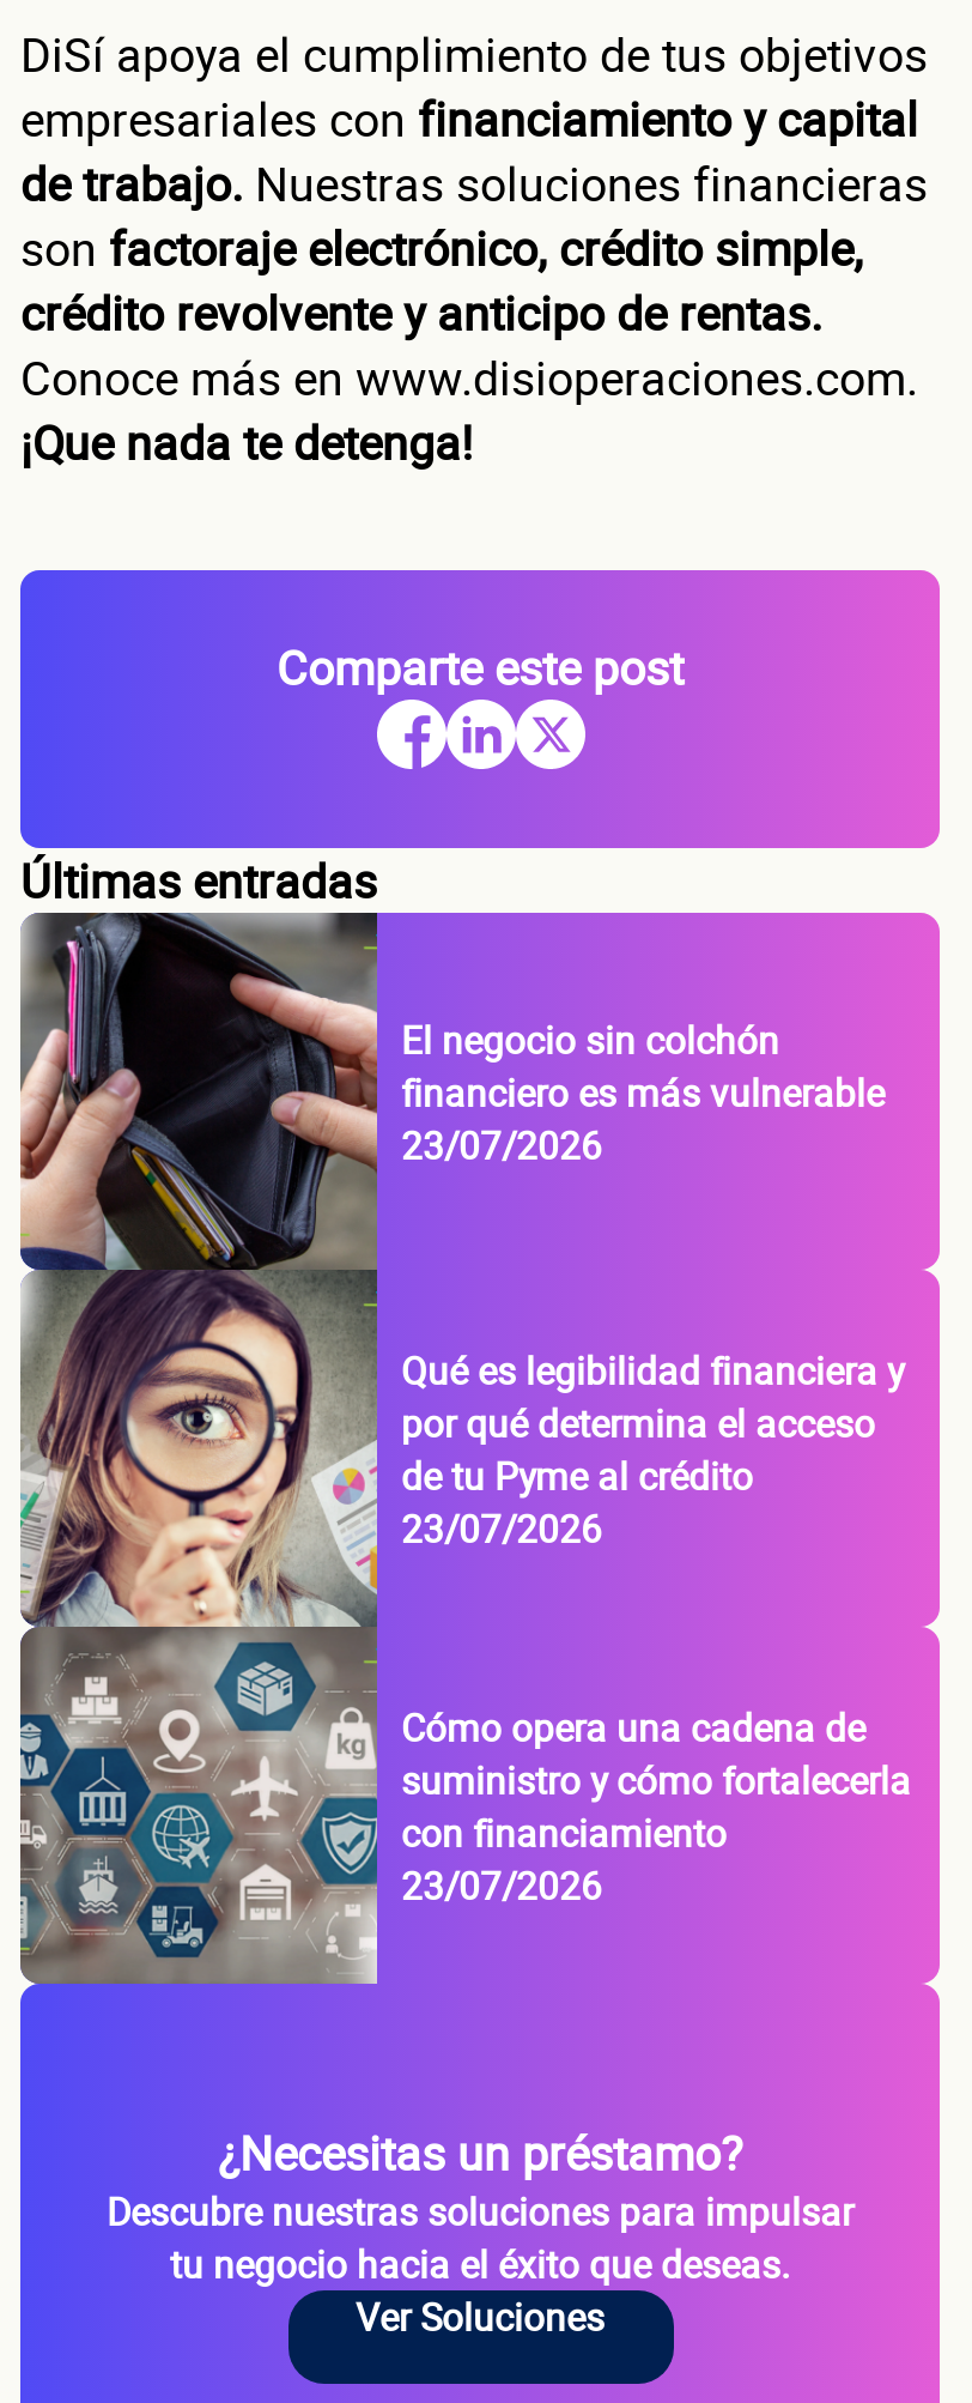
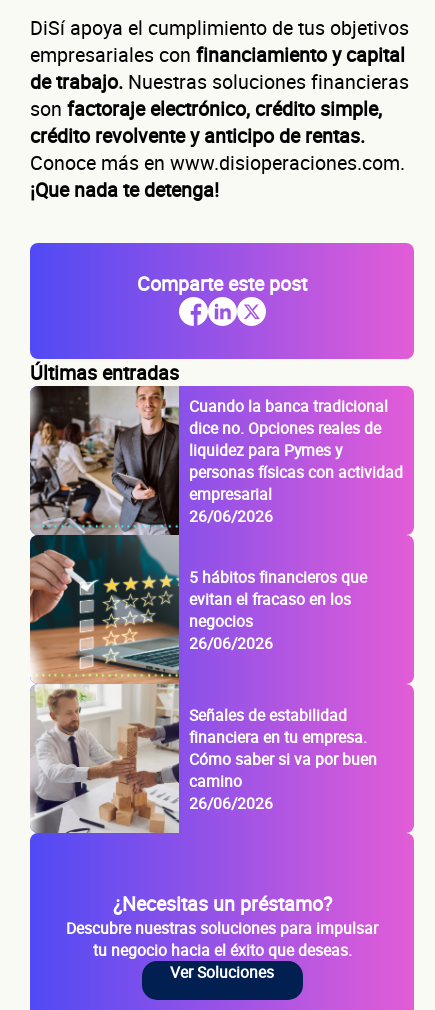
- [image]
- El negocio sin colchón
- financiero es más vulnerable
- 23/07/2026
+ [image]
+ Cuando la banca tradicional
+ dice no. Opciones reales de
+ liquidez para Pymes y
+ personas físicas con actividad
+ empresarial
+ 26/06/2026

- Qué es legibilidad financiera y
- por qué determina el acceso
- de tu Pyme al crédito
- 23/07/2026
+ 5 hábitos financieros que
+ evitan el fracaso en los
+ negocios
+ 26/06/2026

- Cómo opera una cadena de
- suministro y cómo fortalecerla
- con financiamiento
- 23/07/2026
+ Señales de estabilidad
+ financiera en tu empresa.
+ Cómo saber si va por buen
+ camino
+ 26/06/2026
